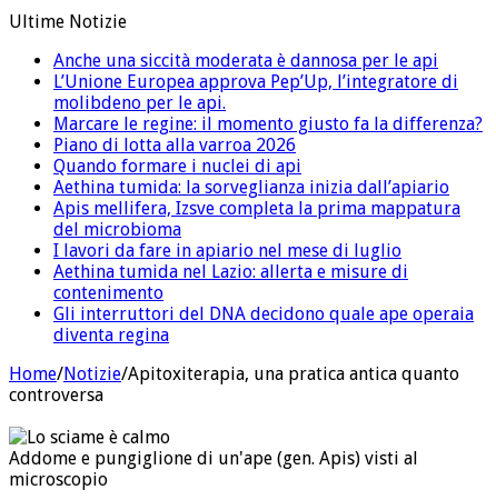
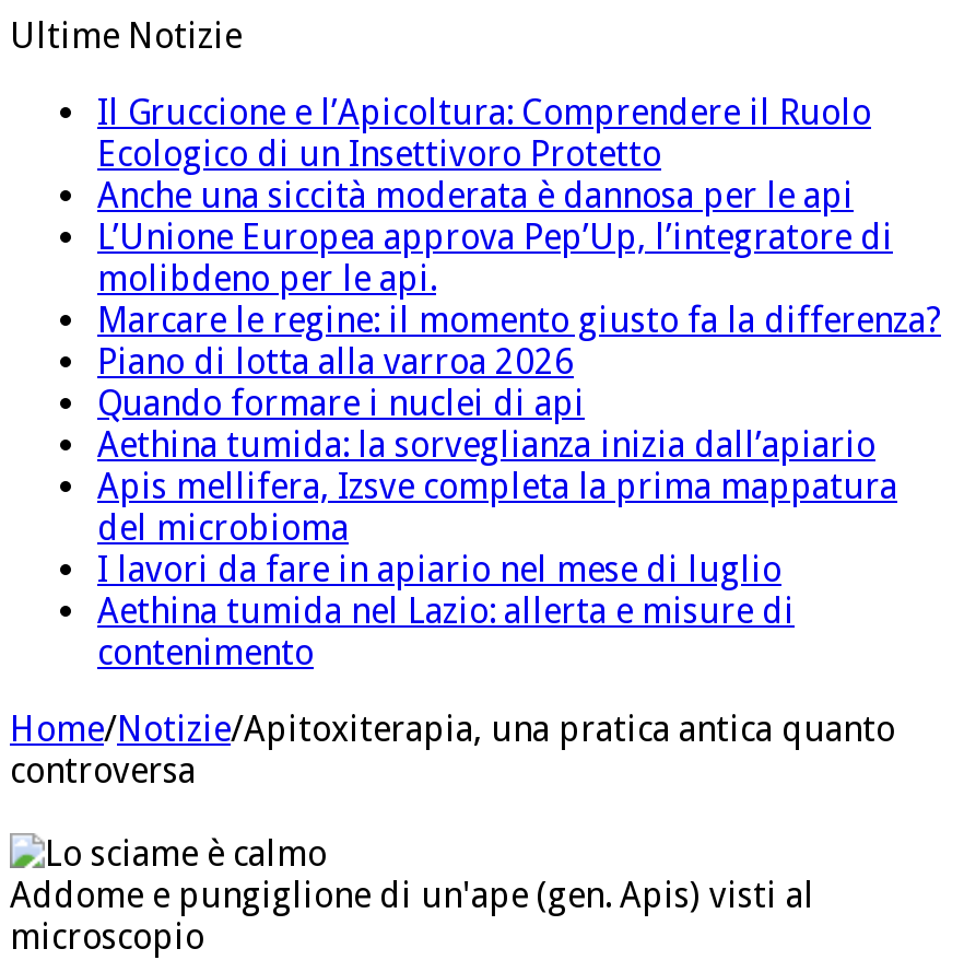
+ Il Gruccione e l’Apicoltura: Comprendere il Ruolo
+ Ecologico di un Insettivoro Protetto

moved down: Anche una siccità moderata è dannosa per le api | L’Unione Europea approva Pep’Up, l’integratore di | molibdeno per le api. | ... | Aethina tumida nel Lazio: allerta e misure di | contenimento

- Gli interruttori del DNA decidono quale ape operaia
- diventa regina
